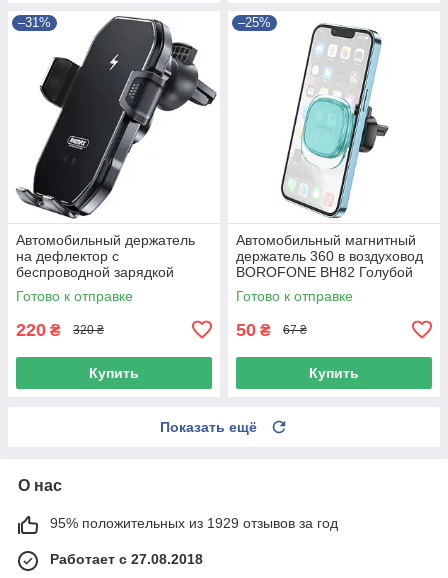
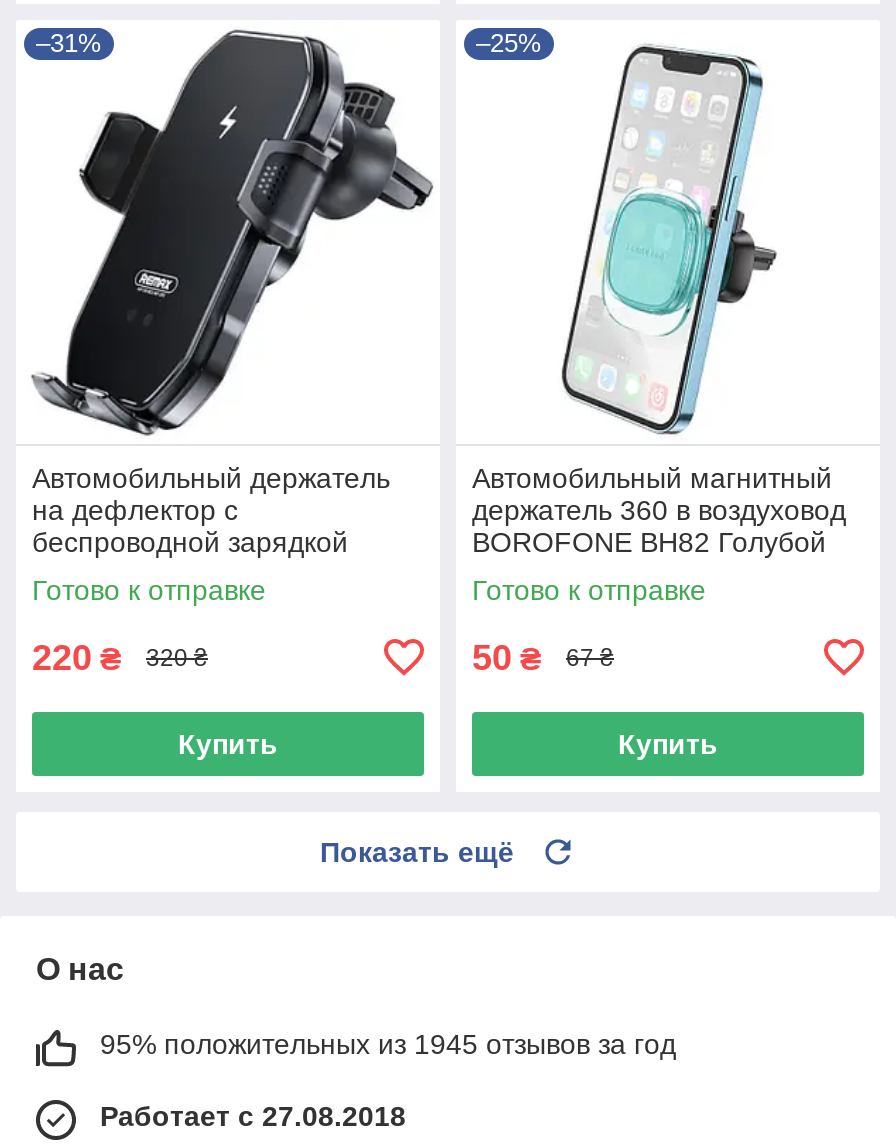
- 95% положительных из 1929 отзывов за год
+ 95% положительных из 1945 отзывов за год
